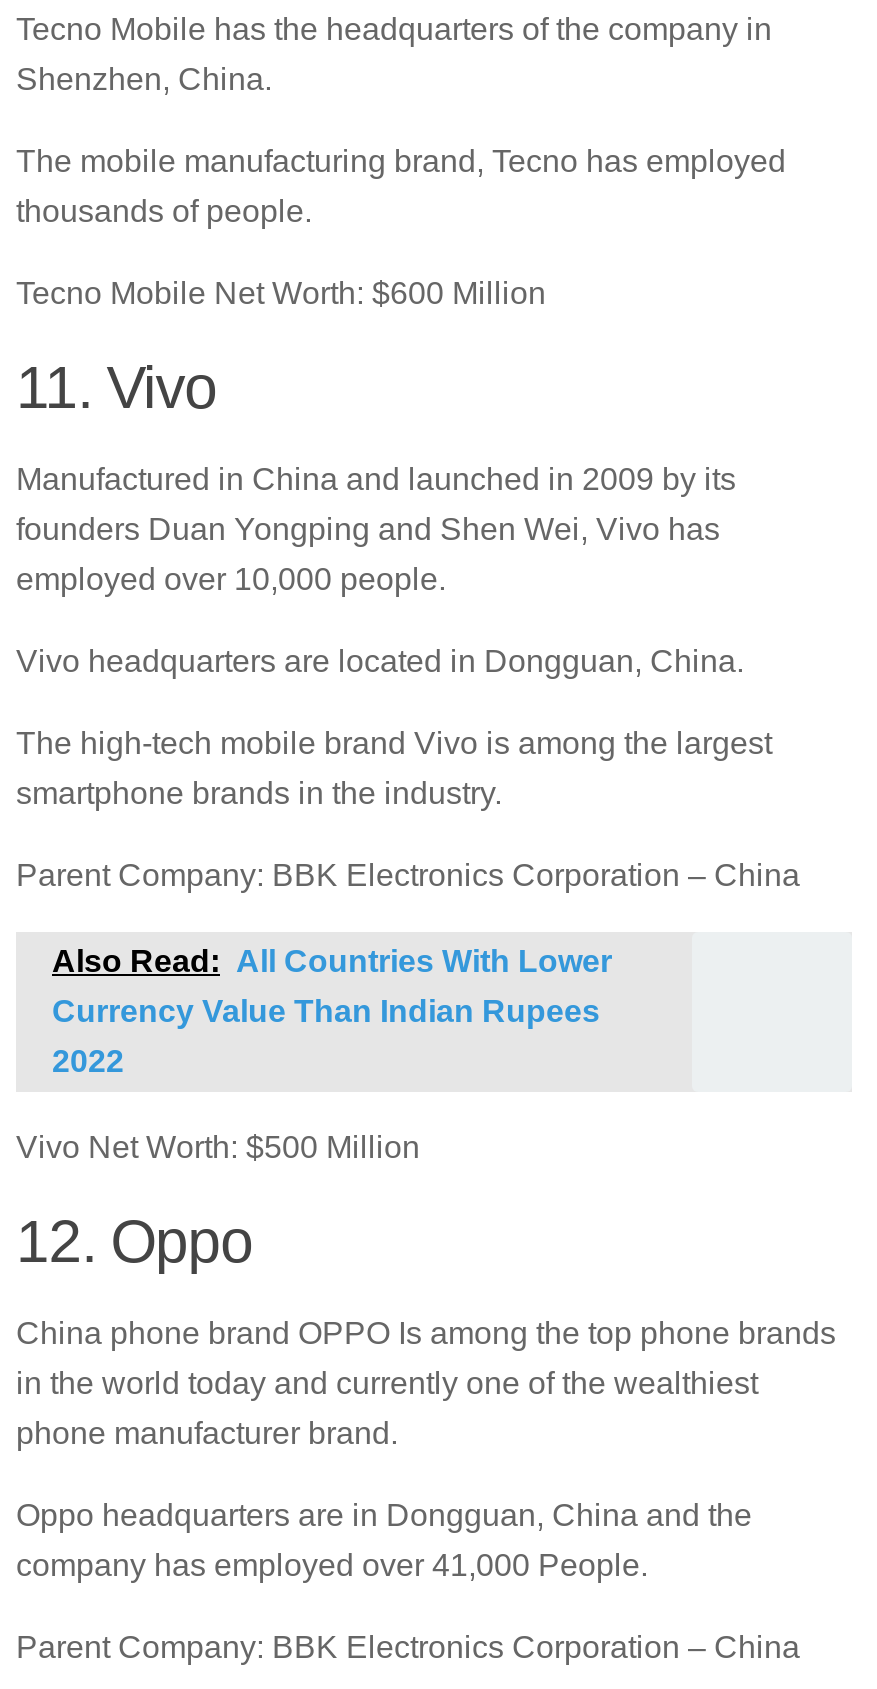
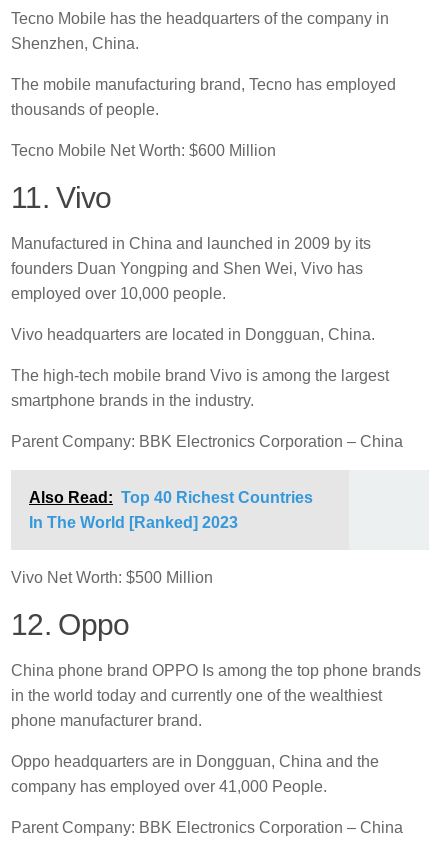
- Also Read: All Countries With Lower
- Currency Value Than Indian Rupees
- 2022
+ Also Read: Top 40 Richest Countries
+ In The World [Ranked] 2023
